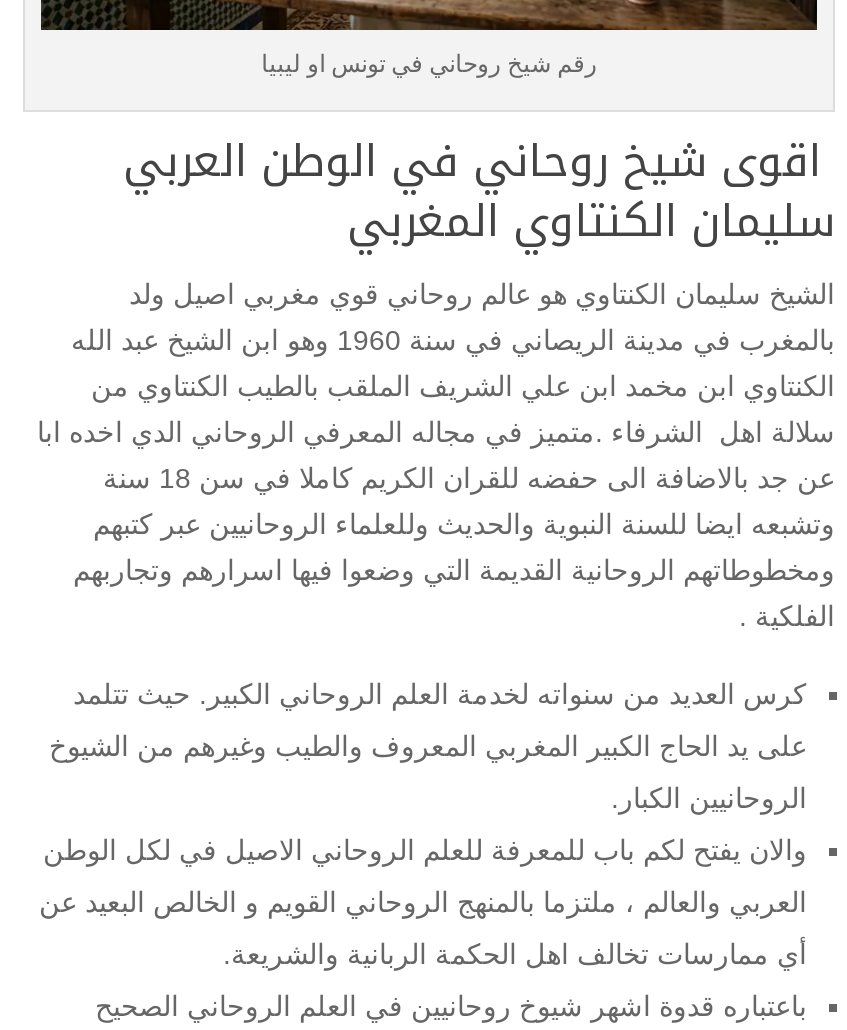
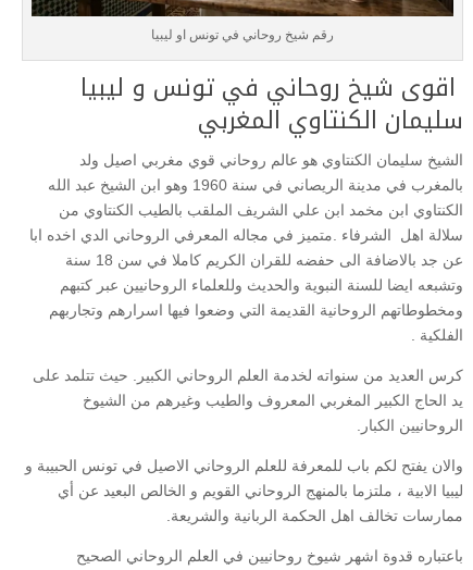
- اقوى شيخ روحاني في الوطن العربي
+ اقوى شيخ روحاني في تونس و ليبيا

- والان يفتح لكم باب للمعرفة للعلم الروحاني الاصيل في لكل الوطن
- العربي والعالم ، ملتزما بالمنهج الروحاني القويم و الخالص البعيد عن
- أي ممارسات تخالف اهل الحكمة الربانية والشريعة.
+ والان يفتح لكم باب للمعرفة للعلم الروحاني الاصيل في تونس الحبيبة و
+ ليبيا الابية ، ملتزما بالمنهج الروحاني القويم و الخالص البعيد عن أي
+ ممارسات تخالف اهل الحكمة الربانية والشريعة.
